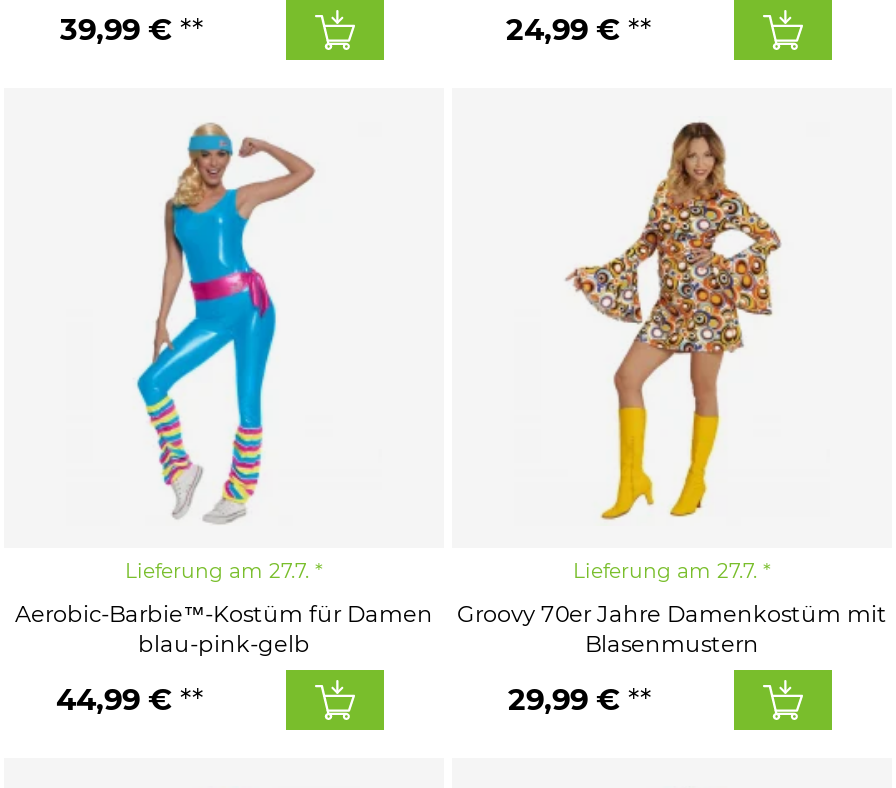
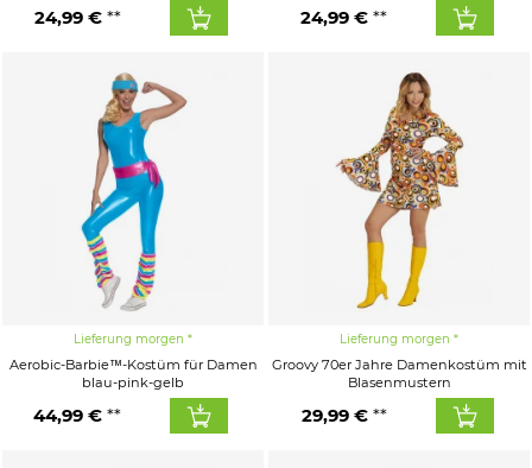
- 39,99 €
+ 24,99 €

- Lieferung am 27.7.
+ Lieferung morgen

- Lieferung am 27.7.
+ Lieferung morgen
